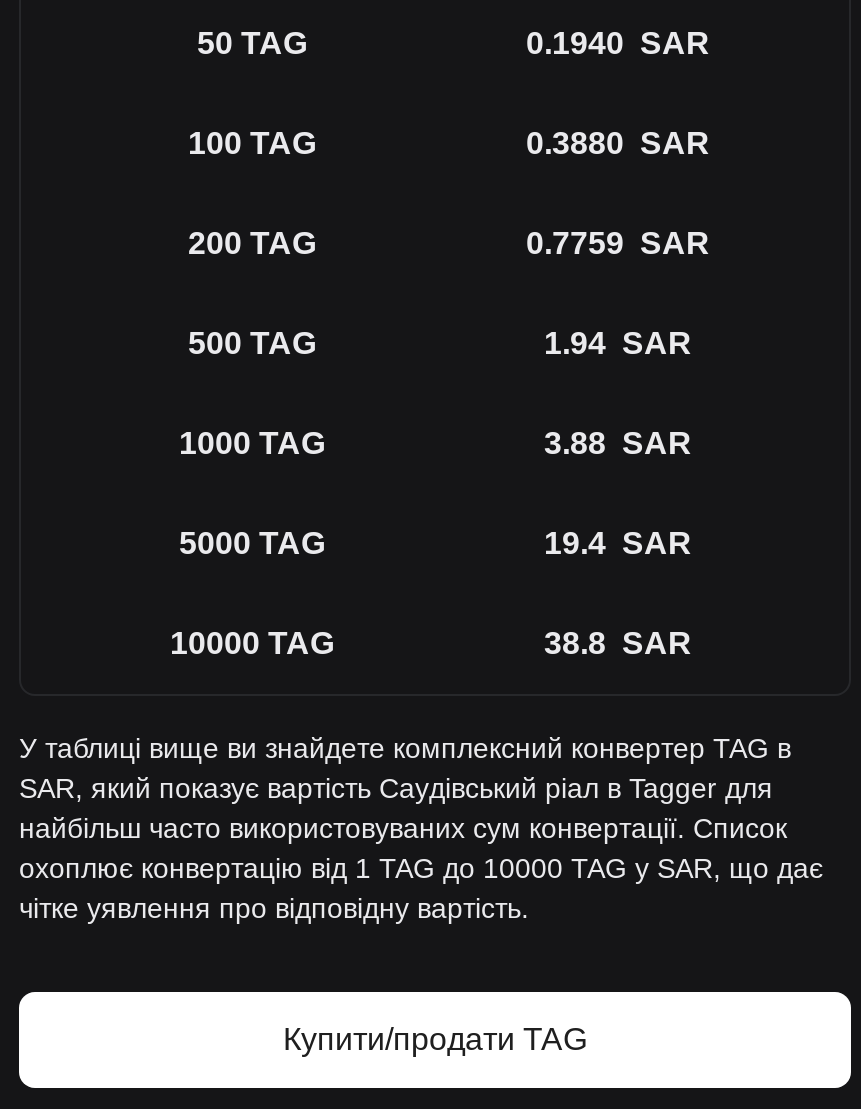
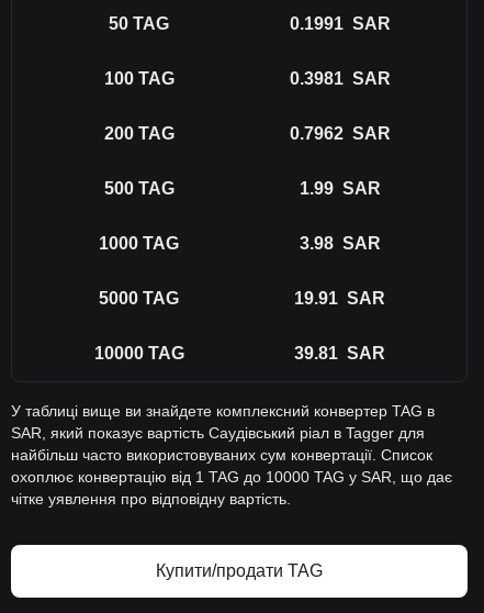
- 0.1940 SAR
+ 0.1991 SAR

- 0.3880 SAR
+ 0.3981 SAR

- 0.7759 SAR
+ 0.7962 SAR

- 1.94 SAR
+ 1.99 SAR

- 3.88 SAR
+ 3.98 SAR

- 19.4 SAR
+ 19.91 SAR

- 38.8 SAR
+ 39.81 SAR
